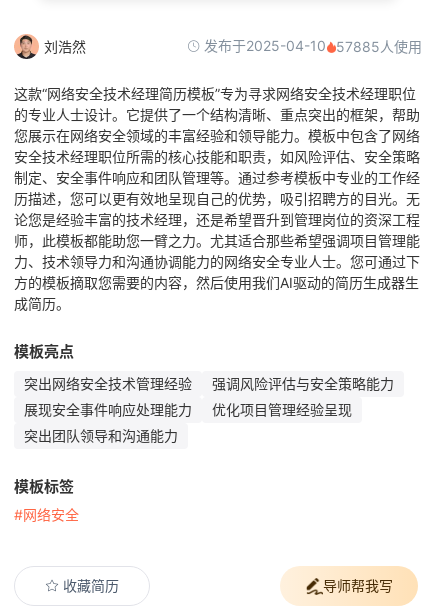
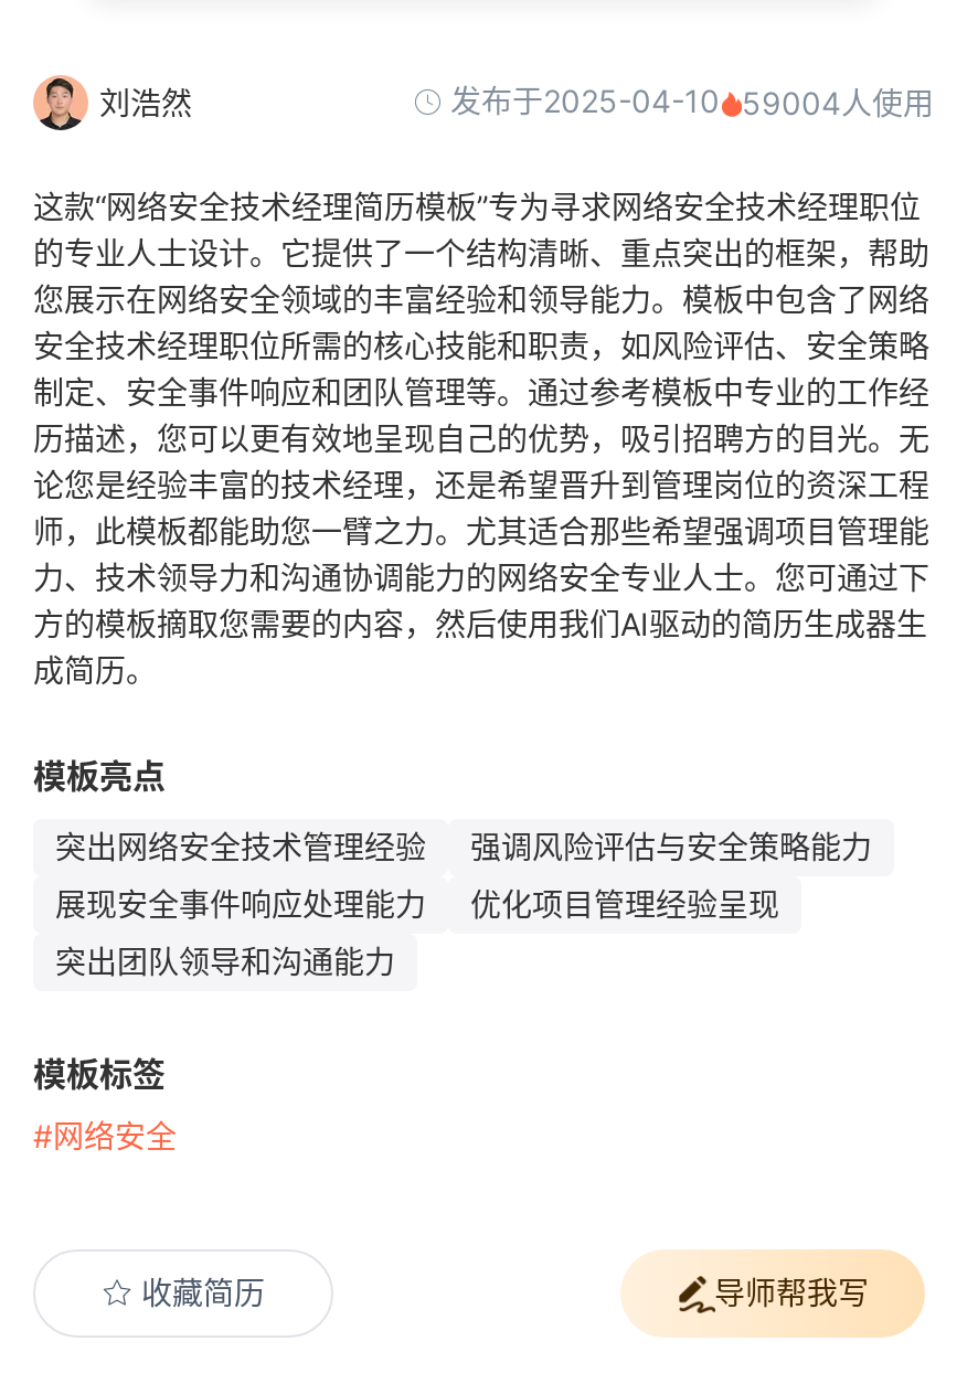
- 发布于2025-04-10 57885人使用
+ 发布于2025-04-10 59004人使用
